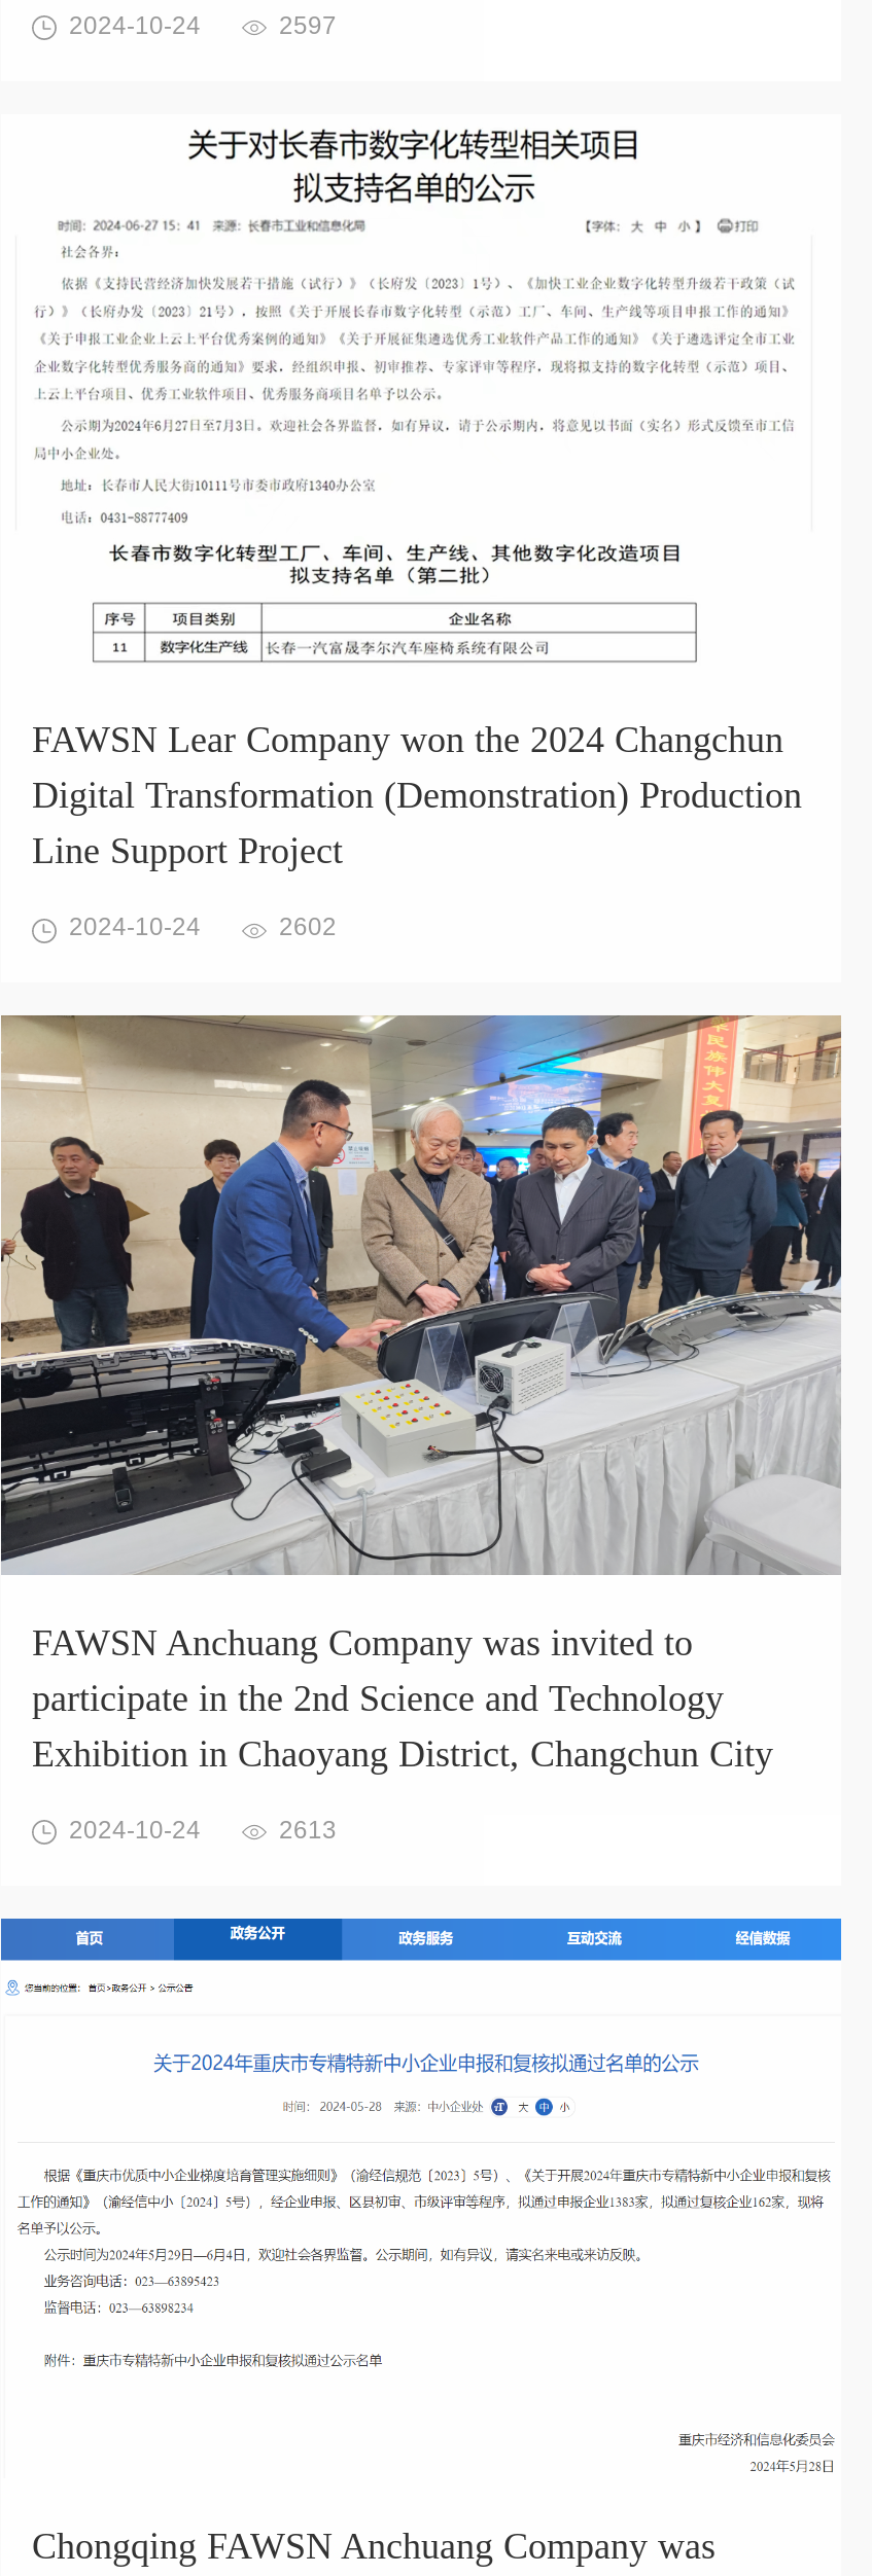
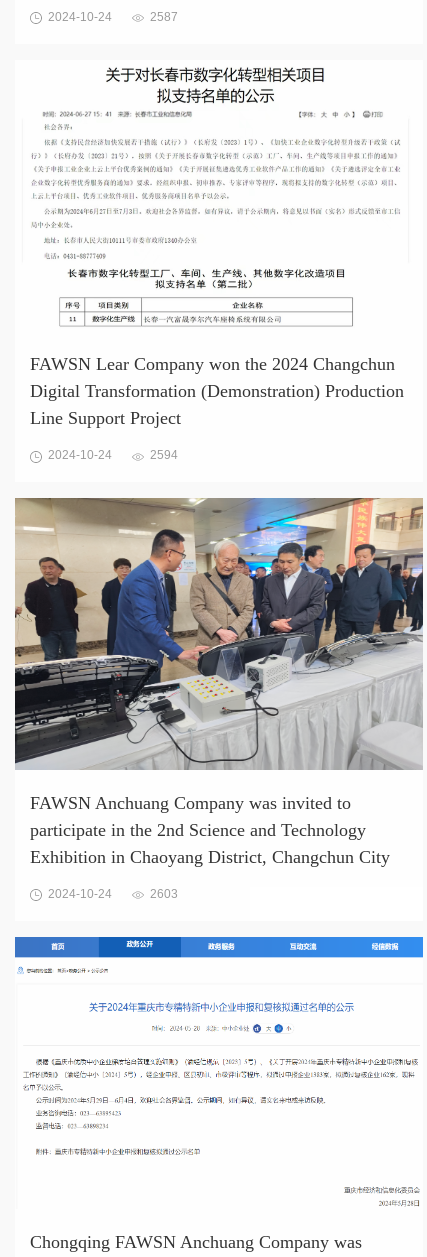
- 2597
+ 2587

- 2602
+ 2594

- 2613
+ 2603
